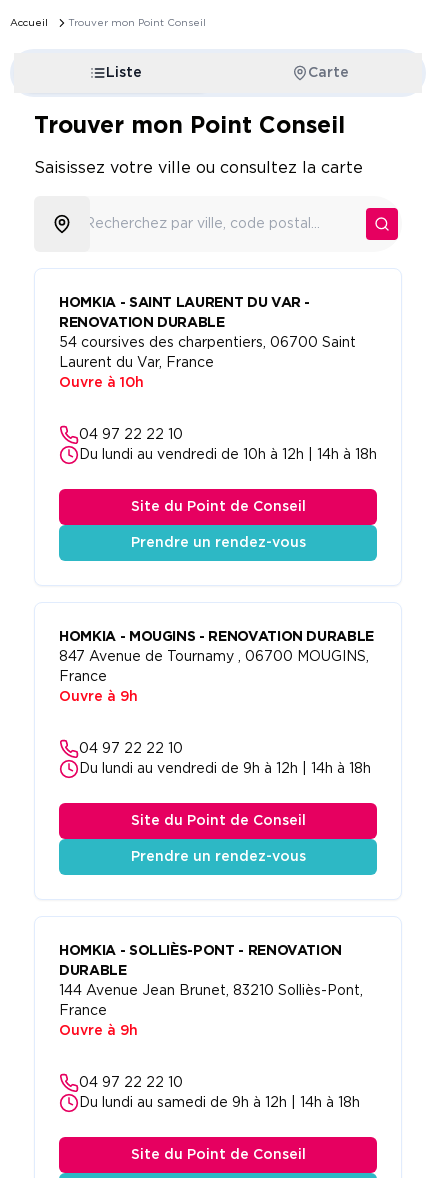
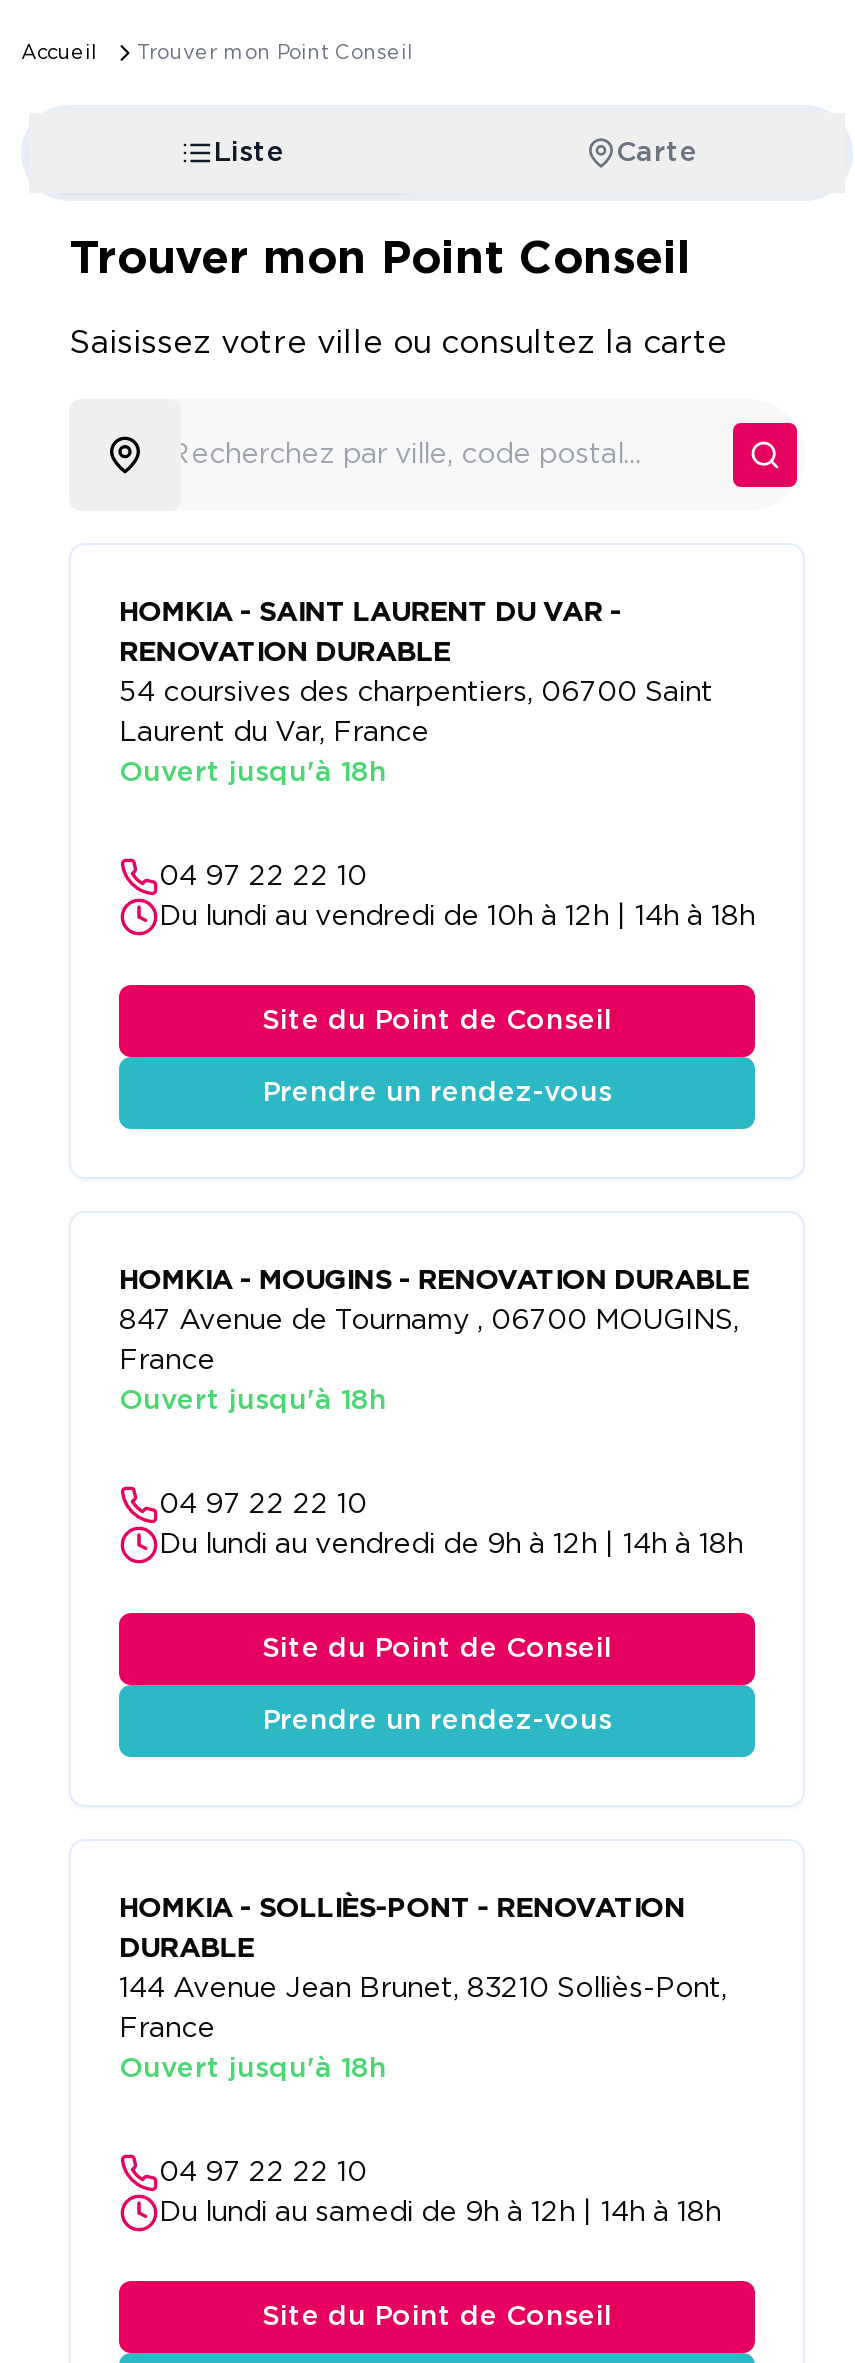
- Ouvre à 10h
+ Ouvert jusqu'à 18h

- Ouvre à 9h
+ Ouvert jusqu'à 18h

- Ouvre à 9h
+ Ouvert jusqu'à 18h
